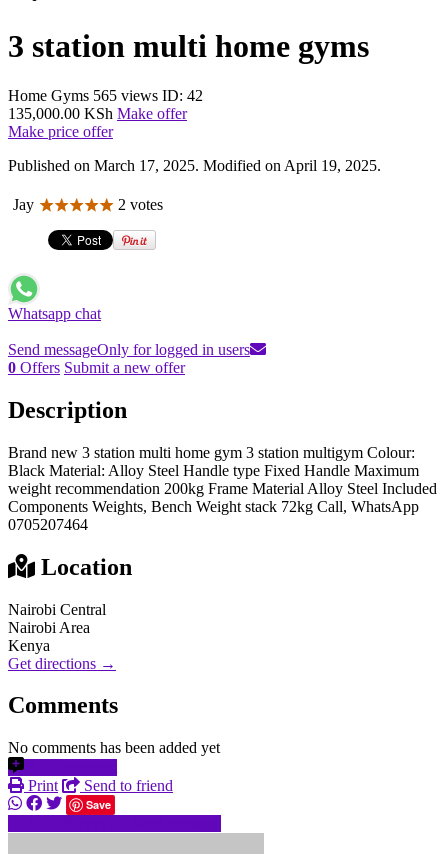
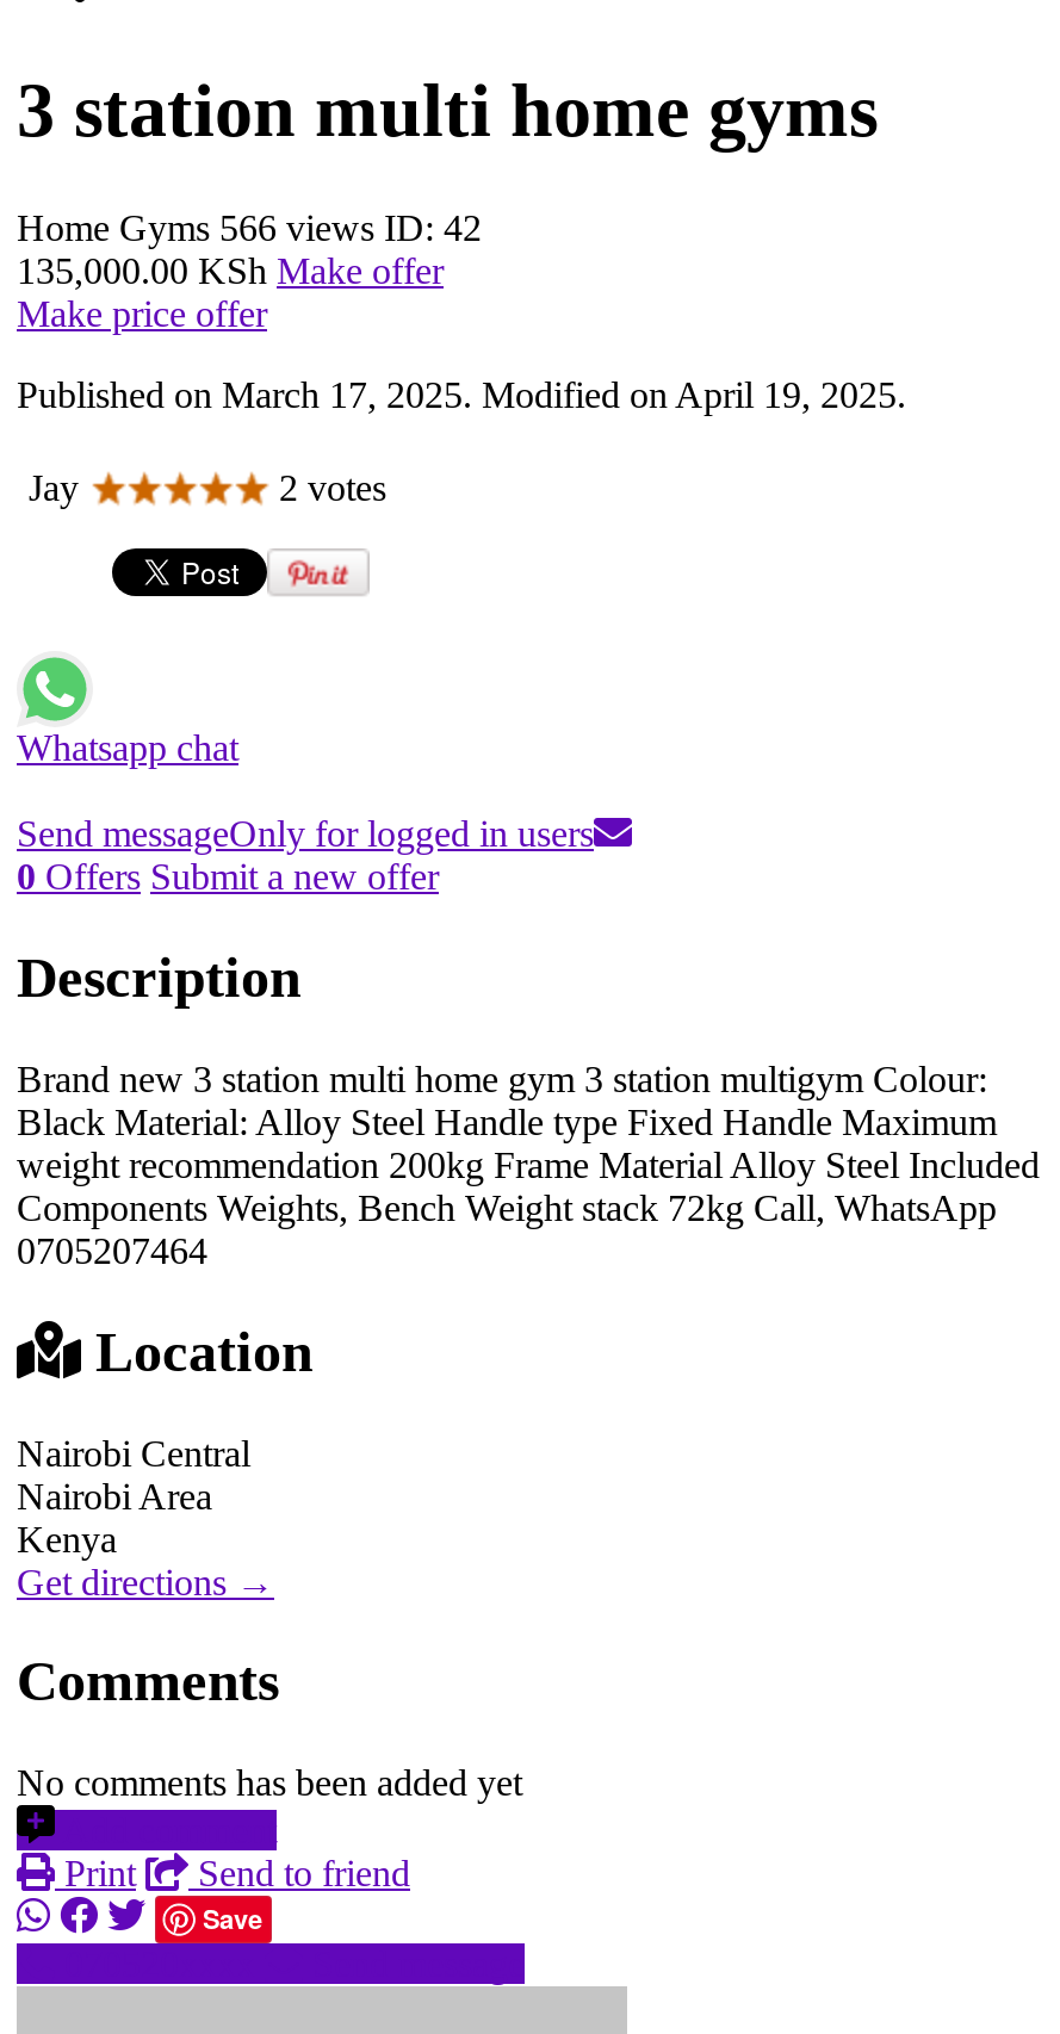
- Home Gyms 565 views ID: 42
+ Home Gyms 566 views ID: 42
